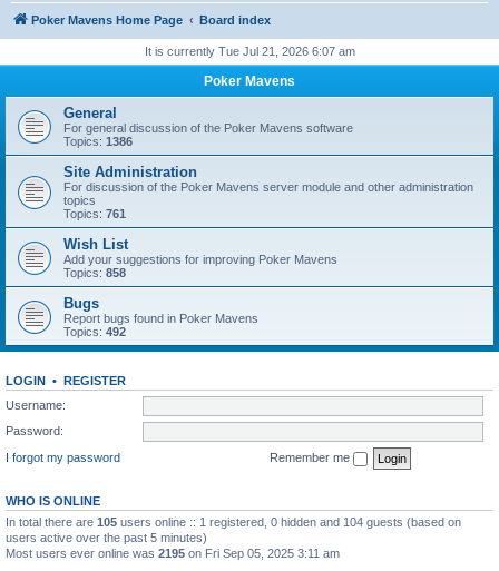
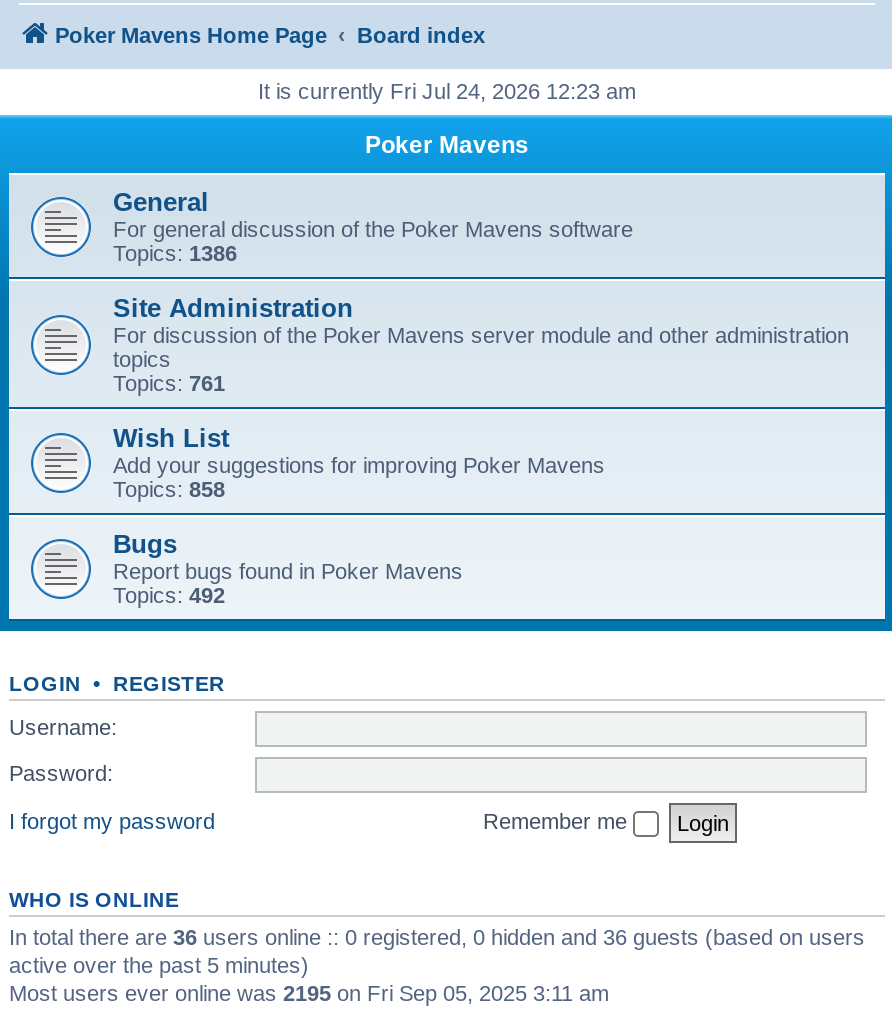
- It is currently Tue Jul 21, 2026 6:07 am
+ It is currently Fri Jul 24, 2026 12:23 am

- In total there are 105 users online :: 1 registered, 0 hidden and 104 guests (based on
- users active over the past 5 minutes)
+ In total there are 36 users online :: 0 registered, 0 hidden and 36 guests (based on users
+ active over the past 5 minutes)
